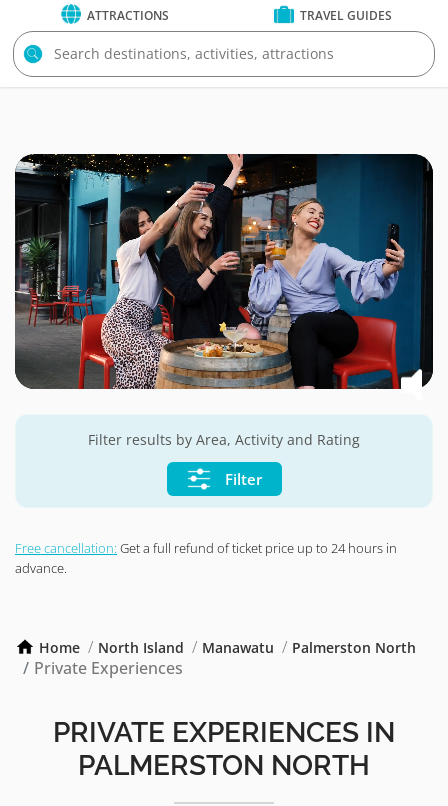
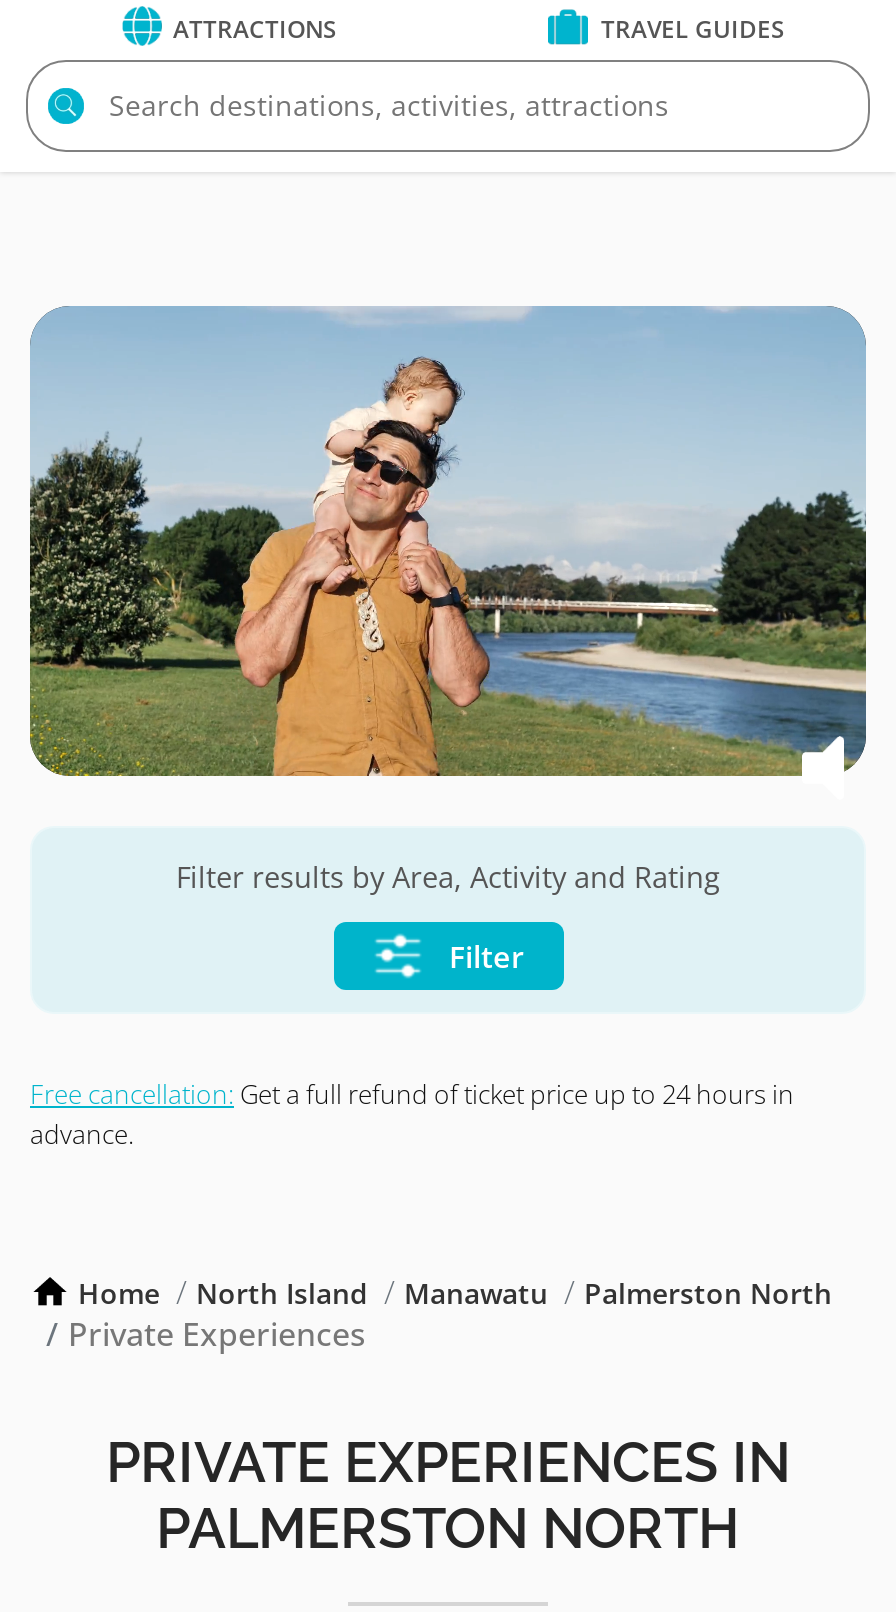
- [image]
+ [image]
